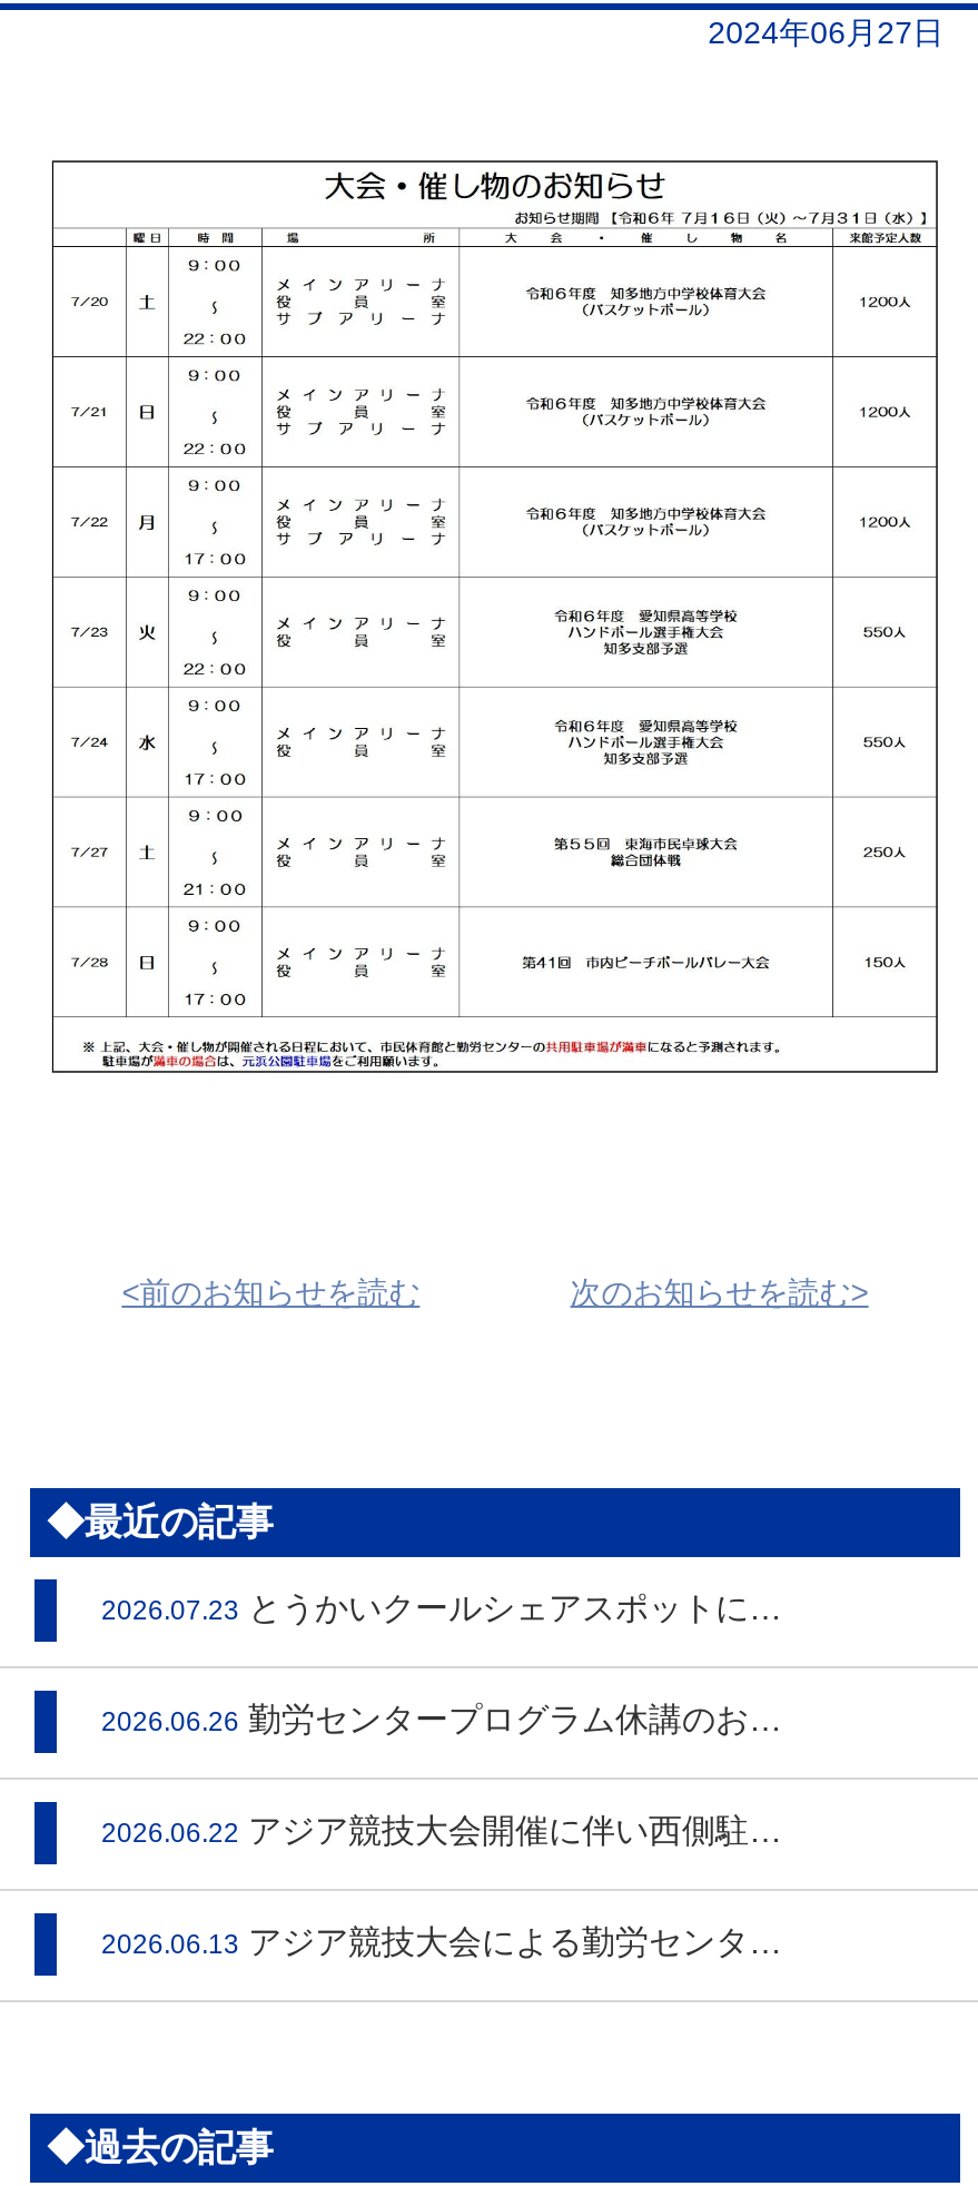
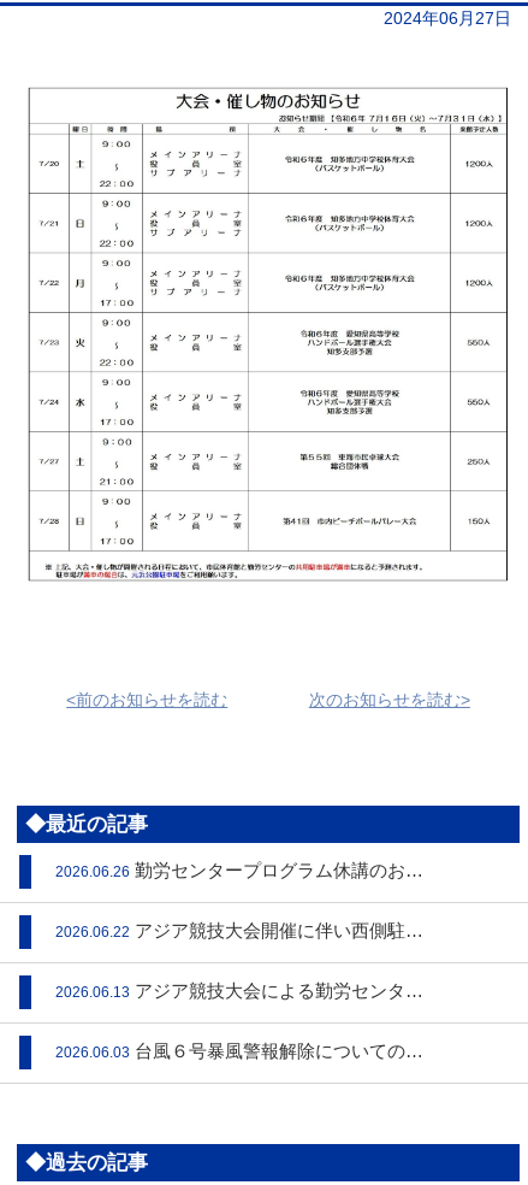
- 2026.07.23とうかいクールシェアスポットに…

moved up: 2026.06.26勤労センタープログラム休講のお… | 2026.06.22アジア競技大会開催に伴い西側駐… | 2026.06.13アジア競技大会による勤労センタ…

+ 2026.06.03台風６号暴風警報解除についての…
